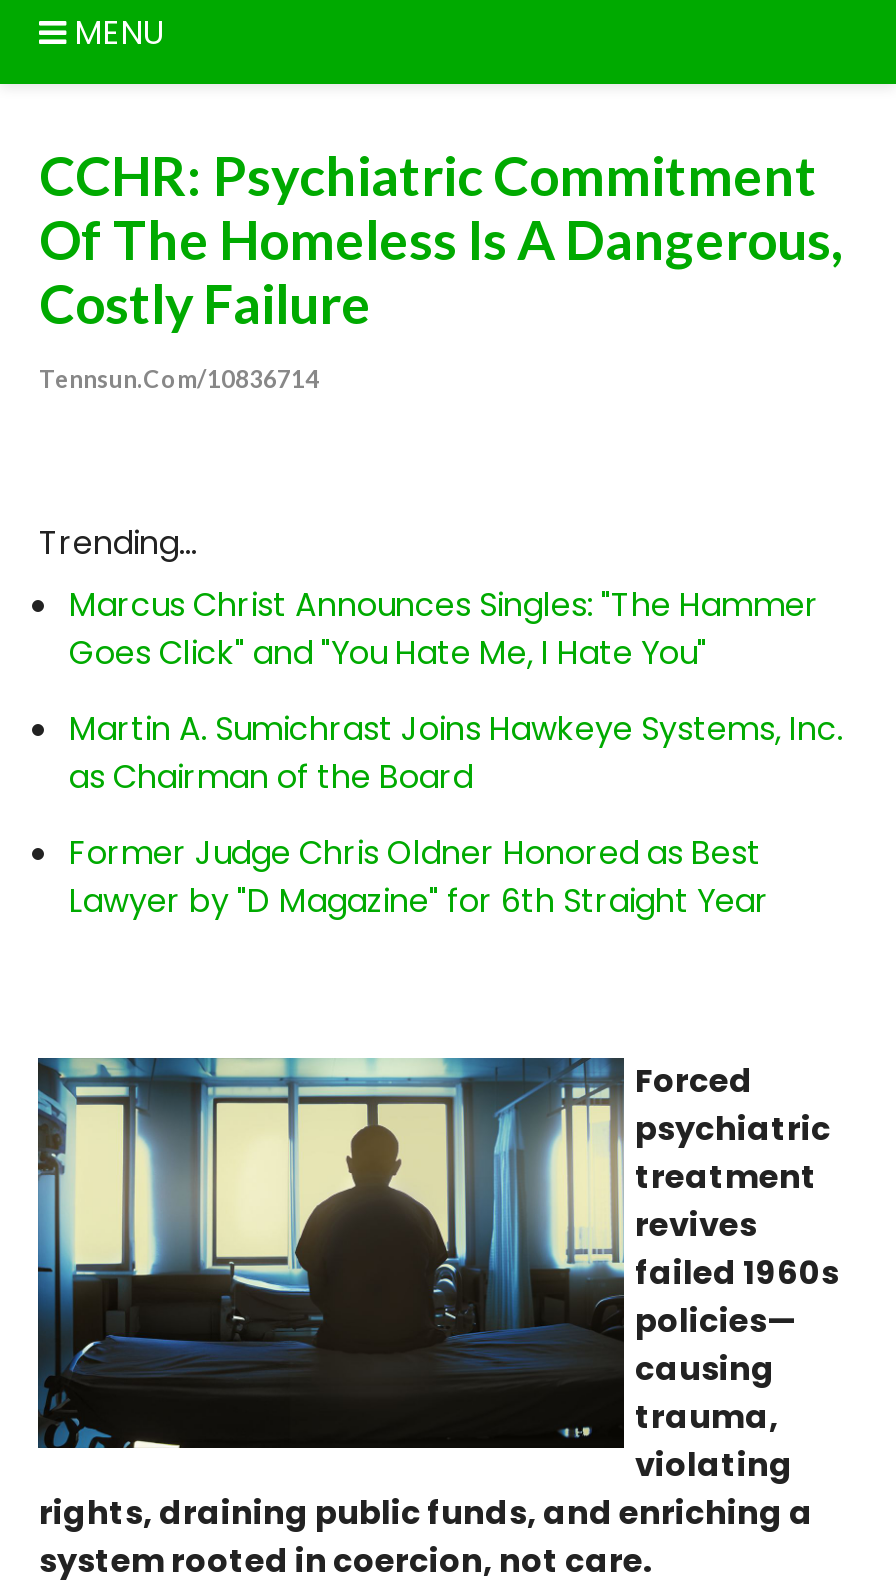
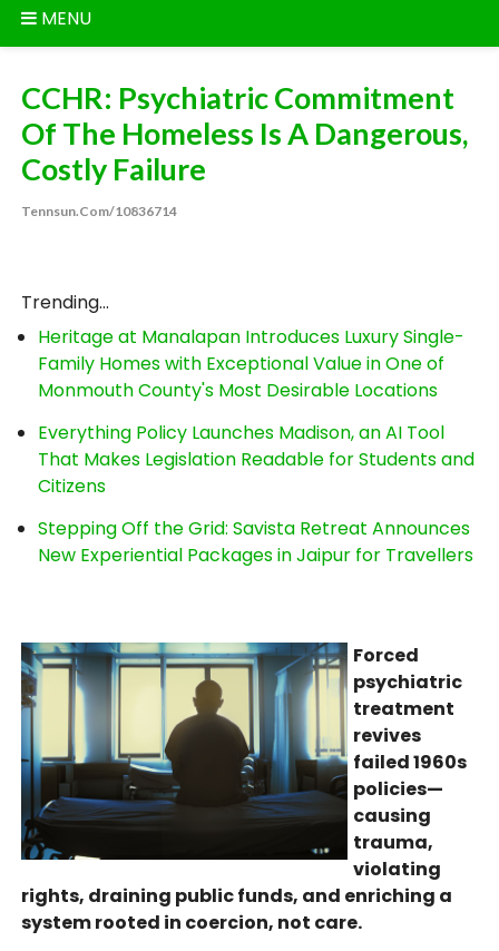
- Marcus Christ Announces Singles: "The Hammer
- Goes Click" and "You Hate Me, I Hate You"
+ Heritage at Manalapan Introduces Luxury Single-
+ Family Homes with Exceptional Value in One of
+ Monmouth County's Most Desirable Locations

- Martin A. Sumichrast Joins Hawkeye Systems, Inc.
- as Chairman of the Board
+ Everything Policy Launches Madison, an AI Tool
+ That Makes Legislation Readable for Students and
+ Citizens

- Former Judge Chris Oldner Honored as Best
- Lawyer by "D Magazine" for 6th Straight Year
+ Stepping Off the Grid: Savista Retreat Announces
+ New Experiential Packages in Jaipur for Travellers
